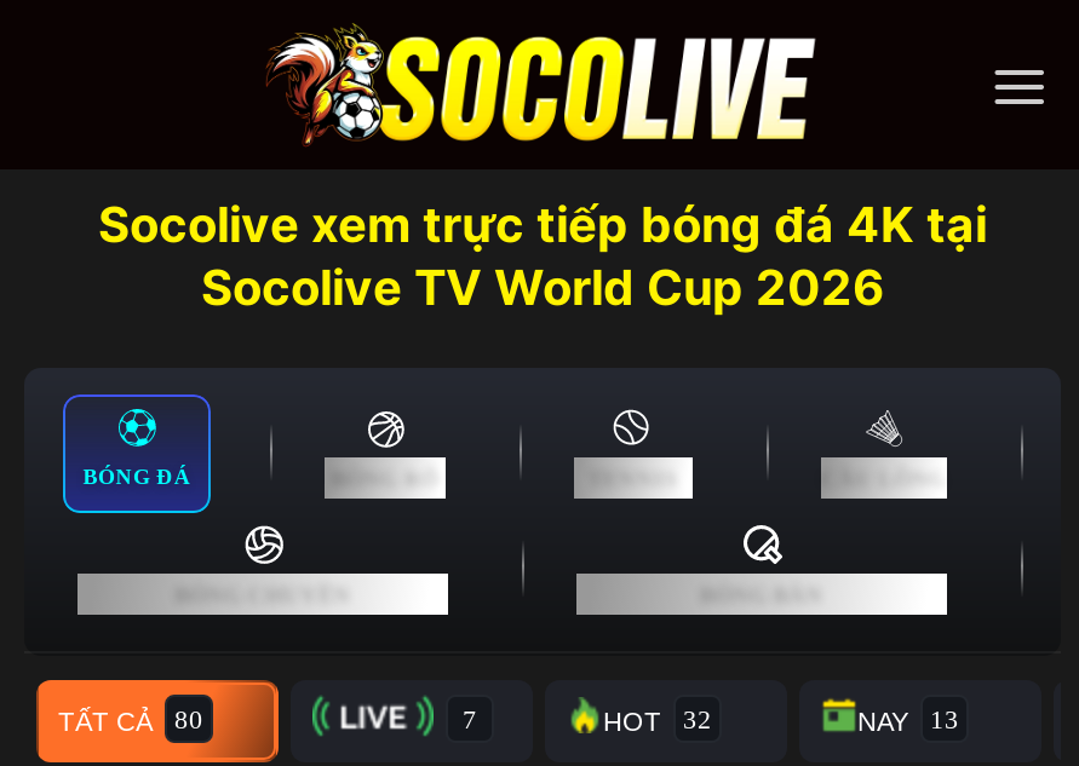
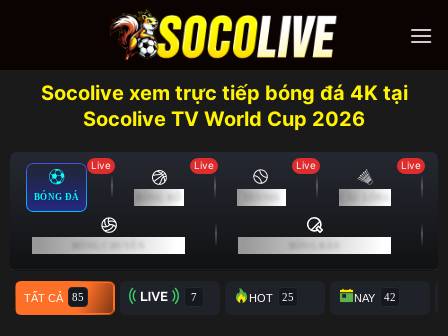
+ Live

+ Live

+ Live

+ Live
